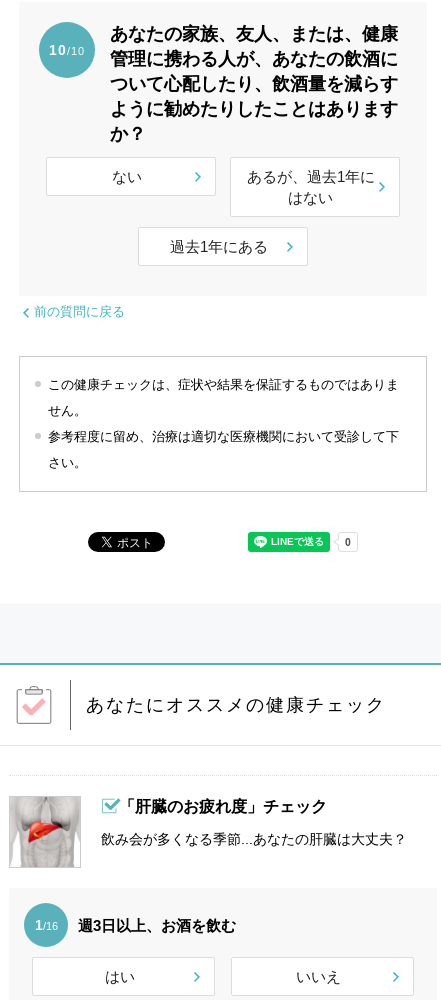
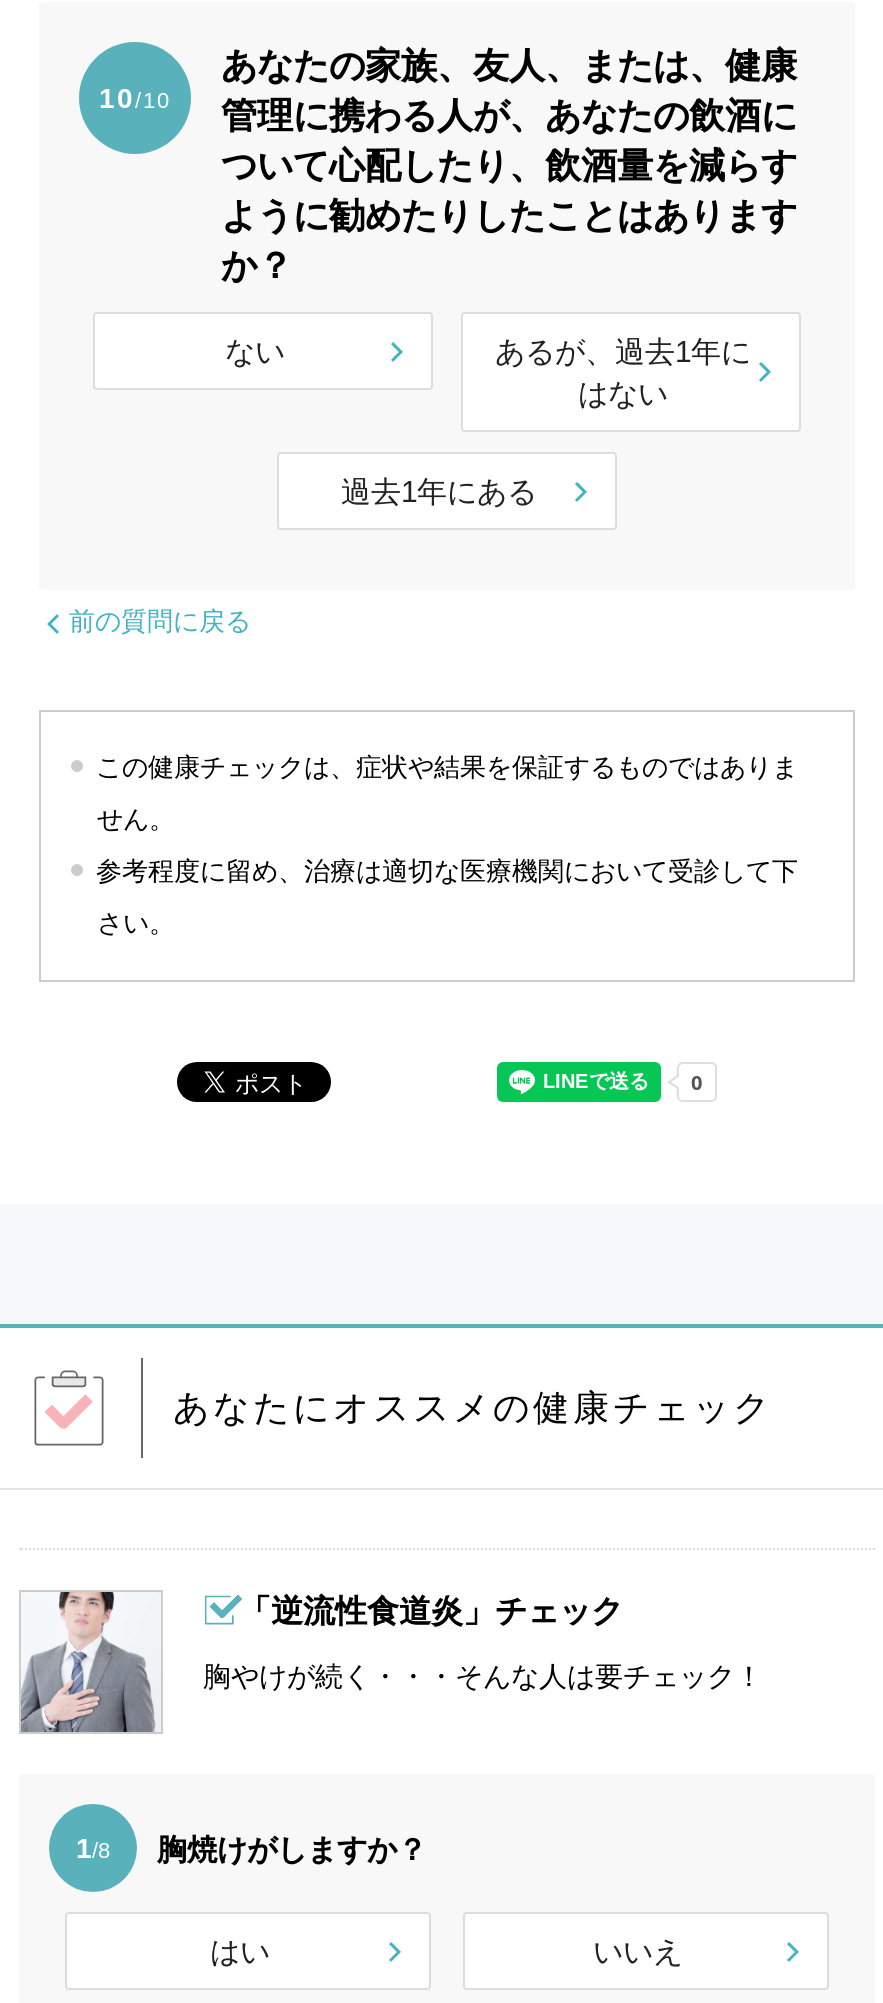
- [image]
- 飲み会が多くなる季節...あなたの肝臓は大丈夫？
+ [image]
+ 胸やけが続く・・・そんな人は要チェック！

- 「肝臓のお疲れ度」チェック
+ 「逆流性食道炎」チェック

- 1/16
- 週3日以上、お酒を飲む
+ 1/8
+ 胸焼けがしますか？
